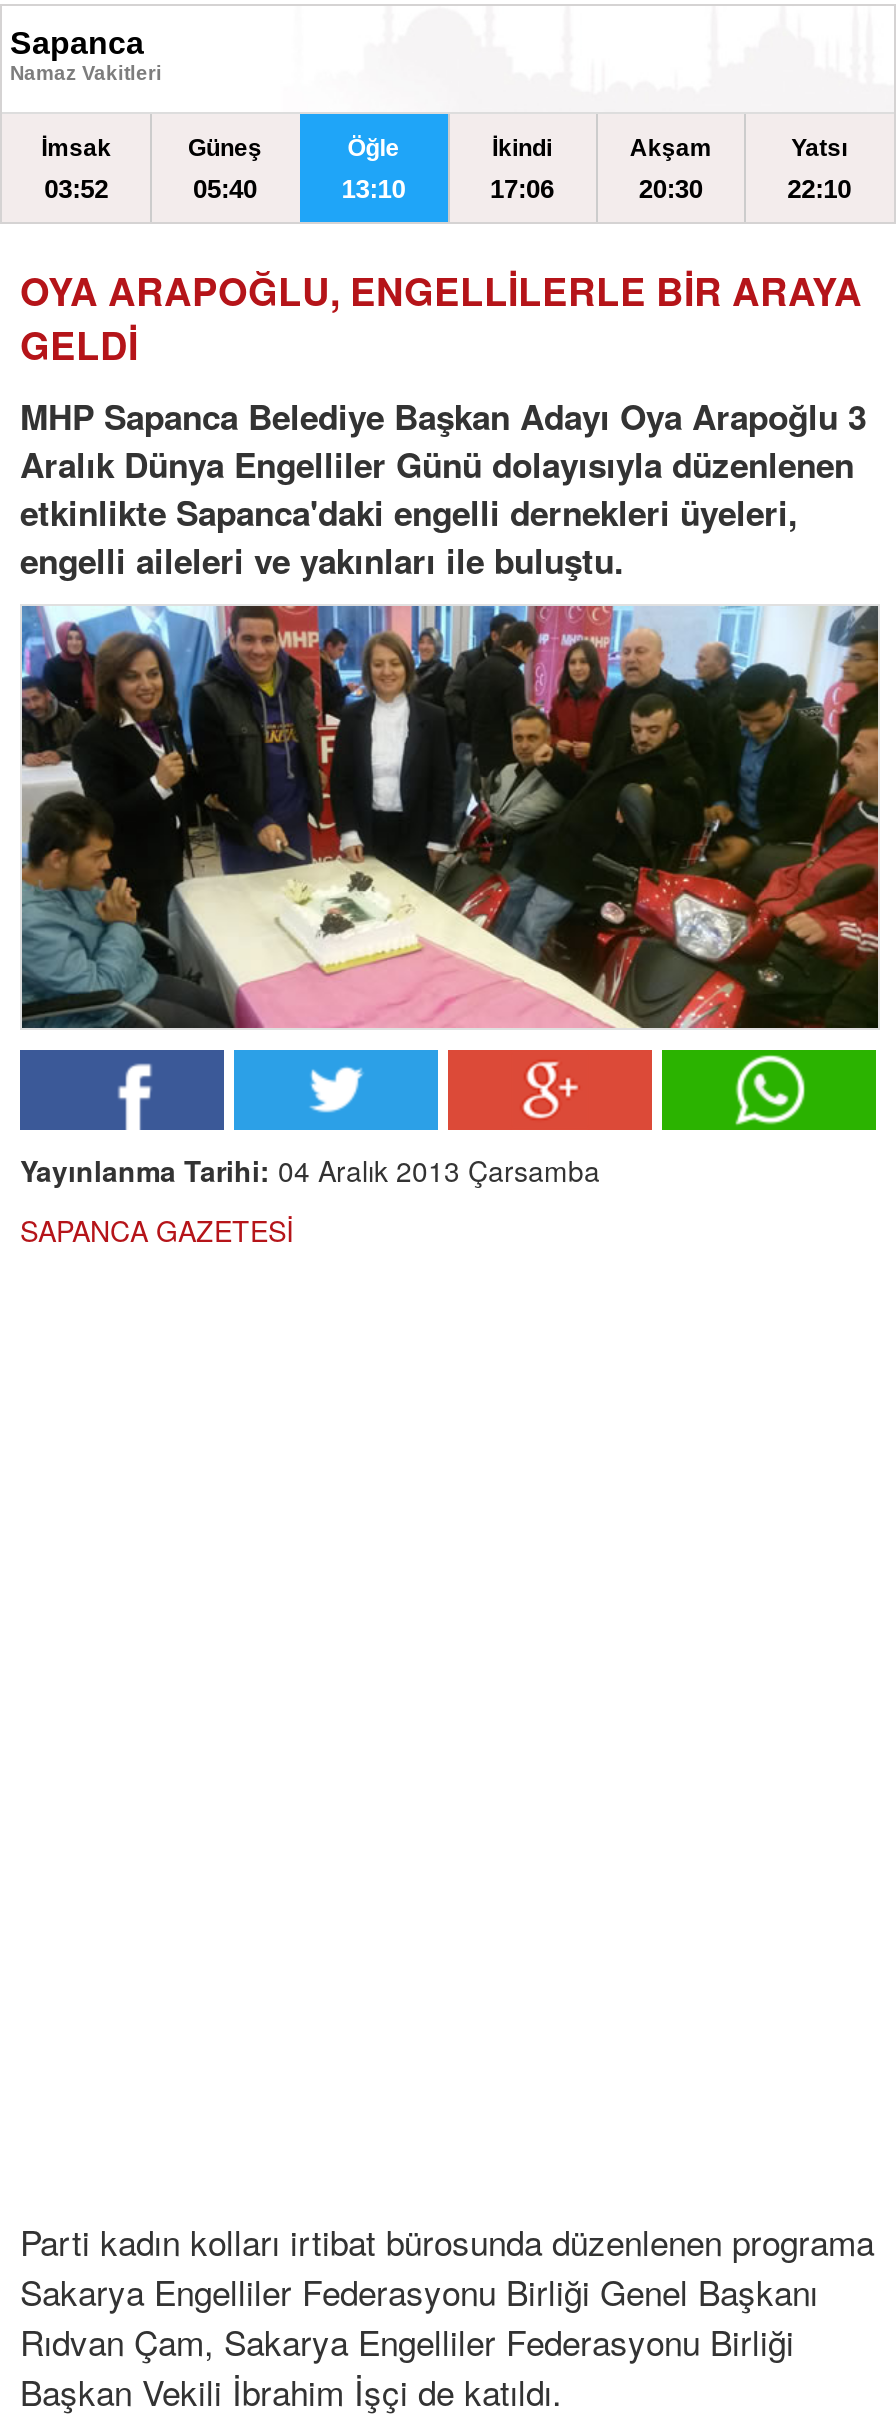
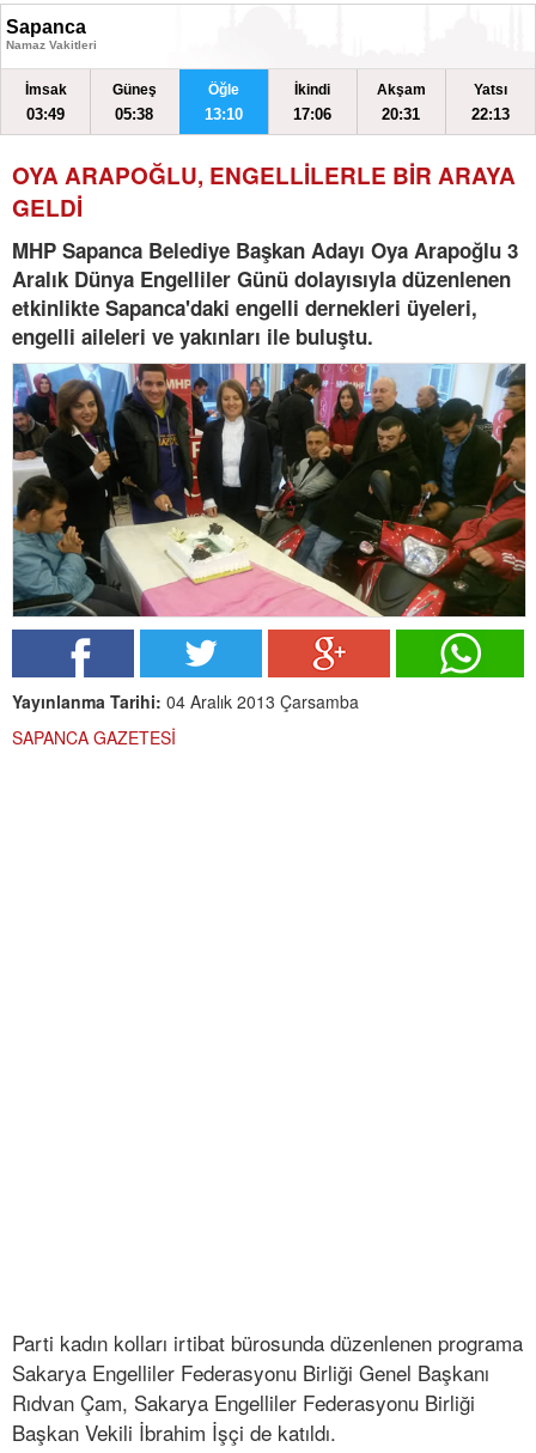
- 03:52
+ 03:49

- 05:40
+ 05:38

- 20:30
+ 20:31

- 22:10
+ 22:13
